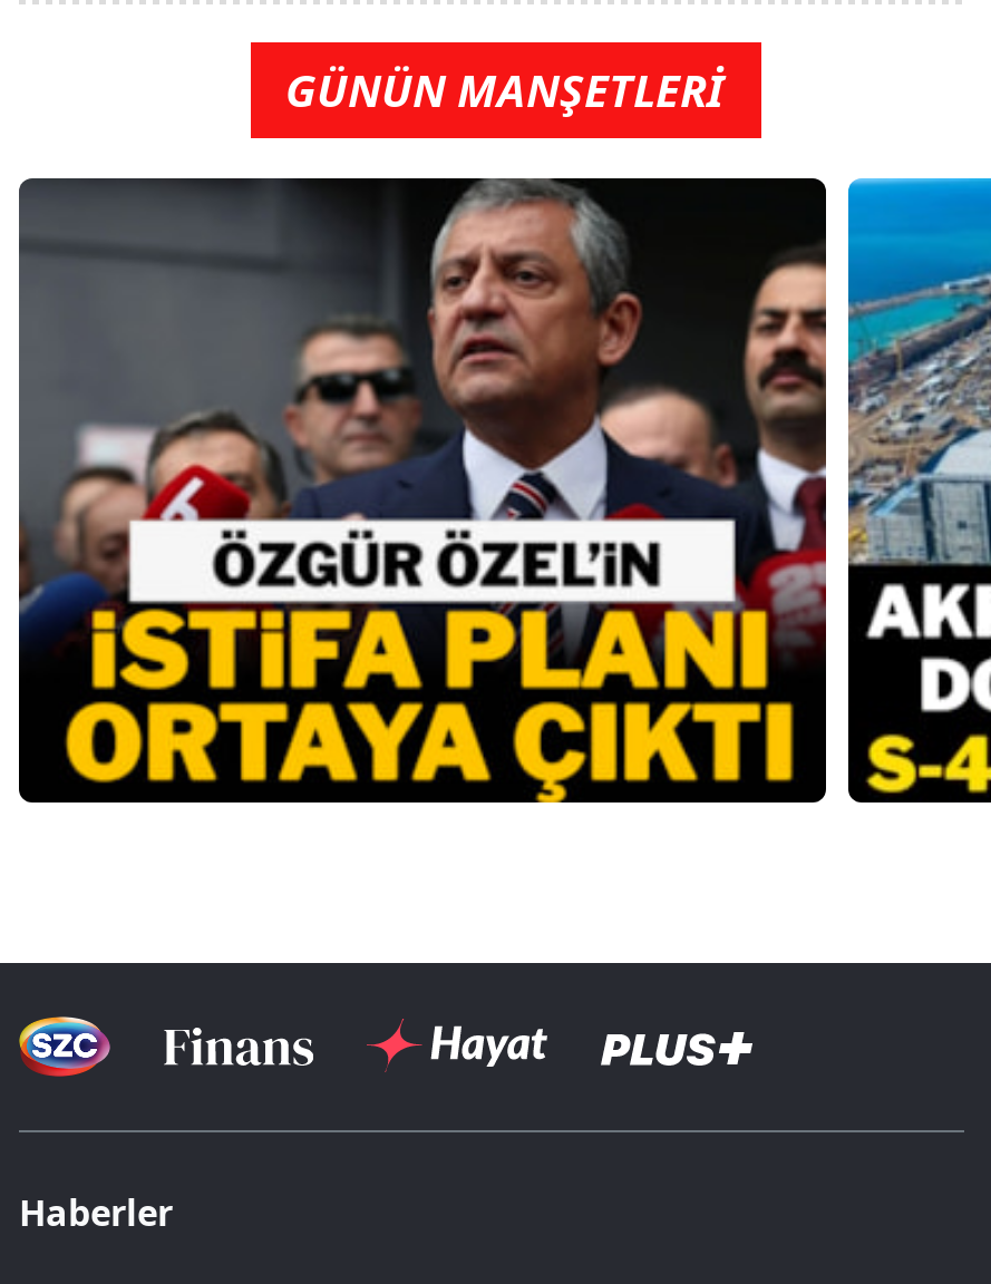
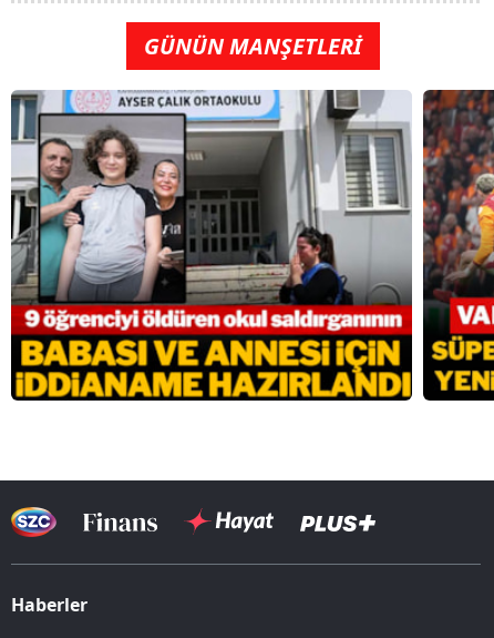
- [image]
+ [image]

- [image]
+ [image]
